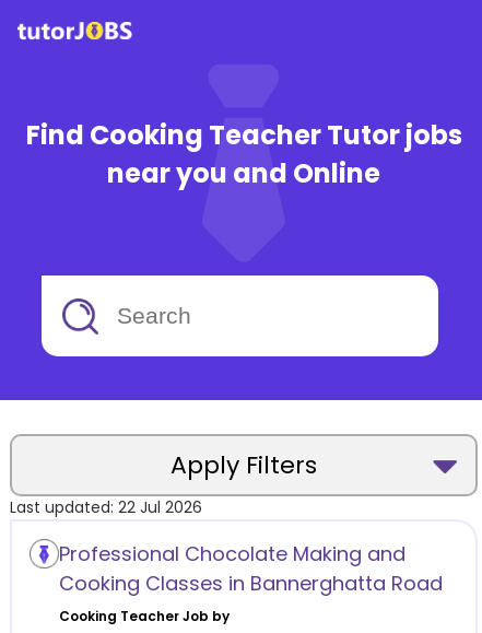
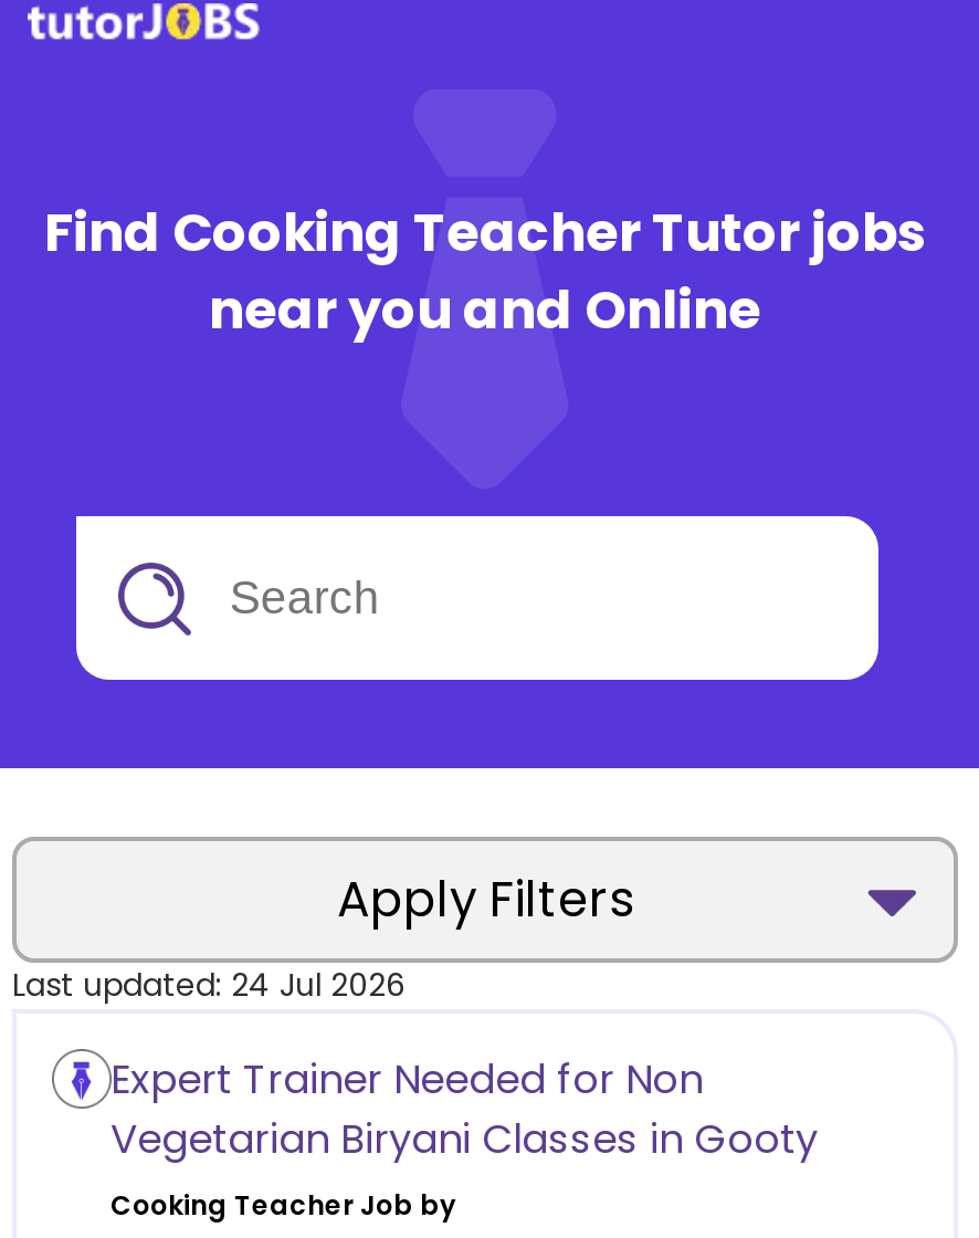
- Last updated:22 Jul 2026
+ Last updated:24 Jul 2026

- Professional Chocolate Making and
- Cooking Classes in Bannerghatta Road
+ Expert Trainer Needed for Non
+ Vegetarian Biryani Classes in Gooty
